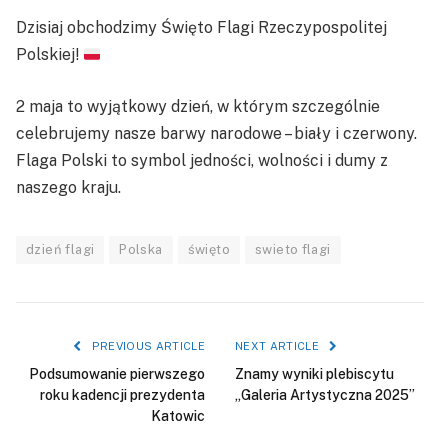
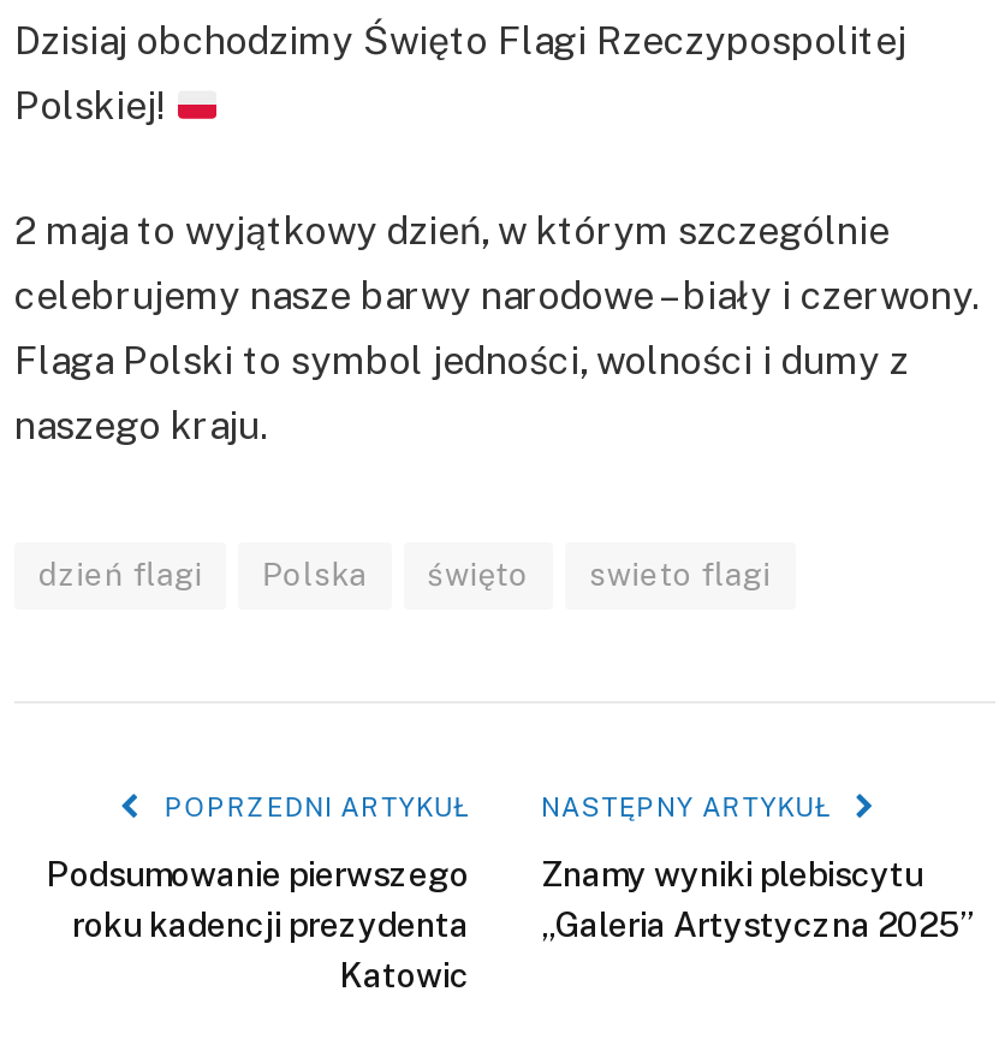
- PREVIOUS ARTICLE
+ POPRZEDNI ARTYKUŁ

- NEXT ARTICLE
+ NASTĘPNY ARTYKUŁ
